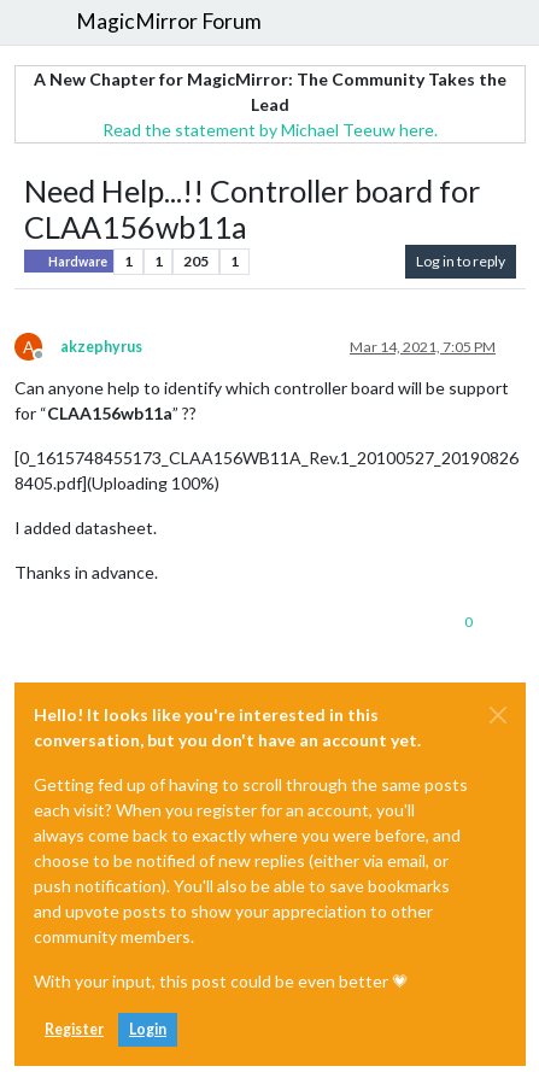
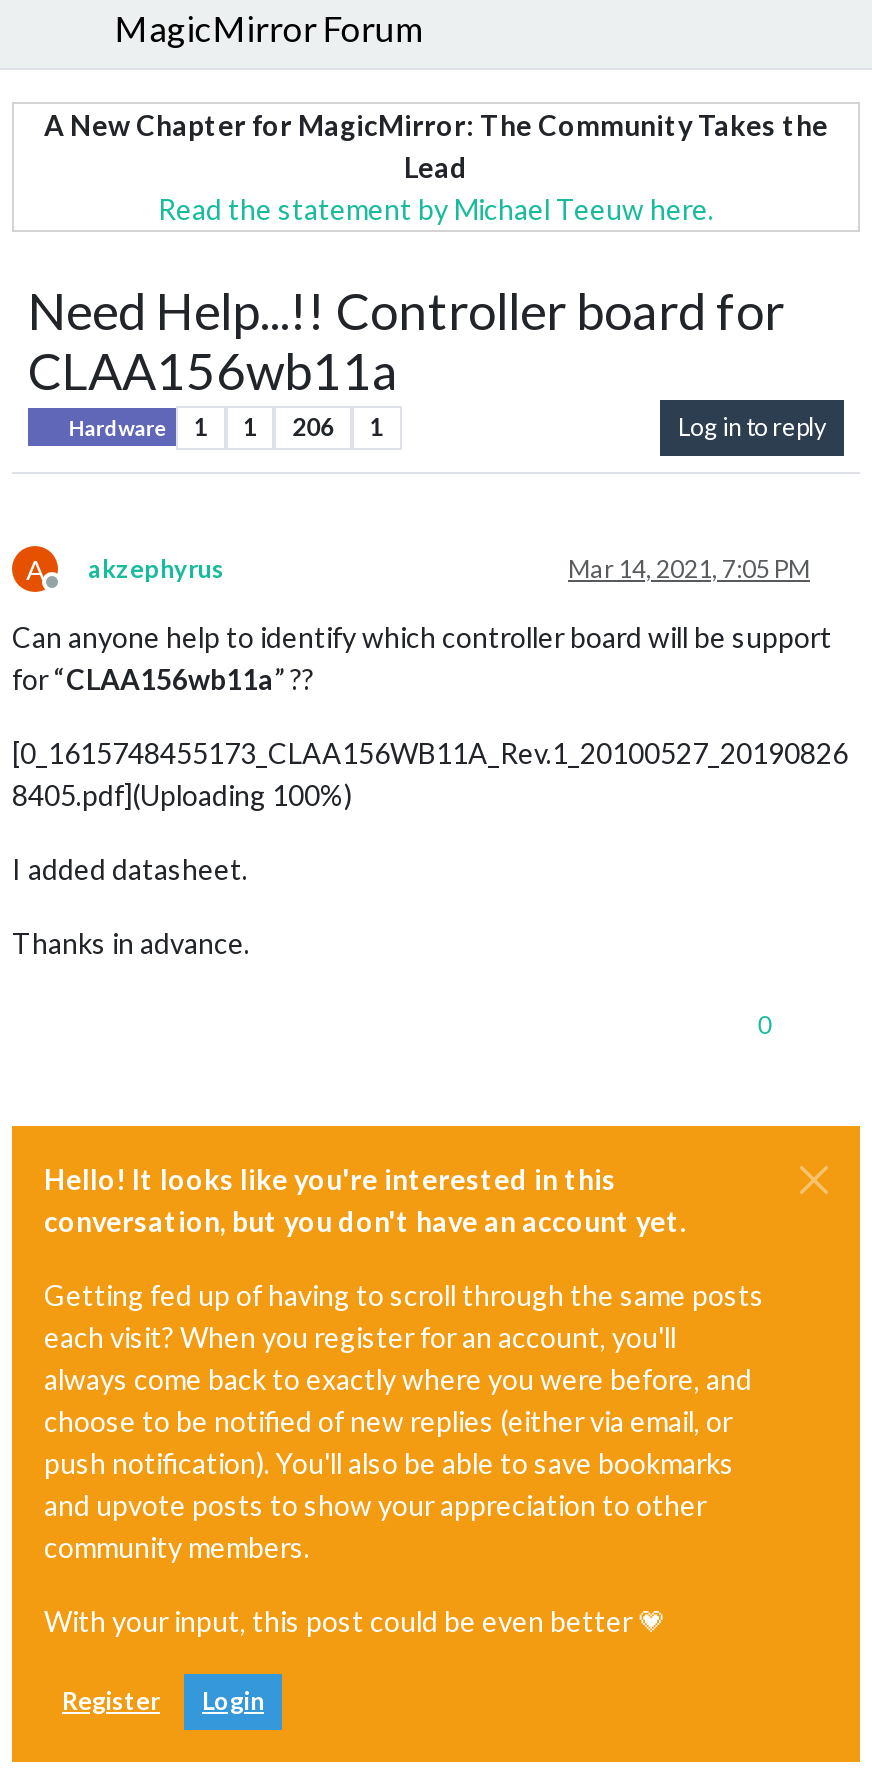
- Hardware 1 1 205 1
+ Hardware 1 1 206 1
